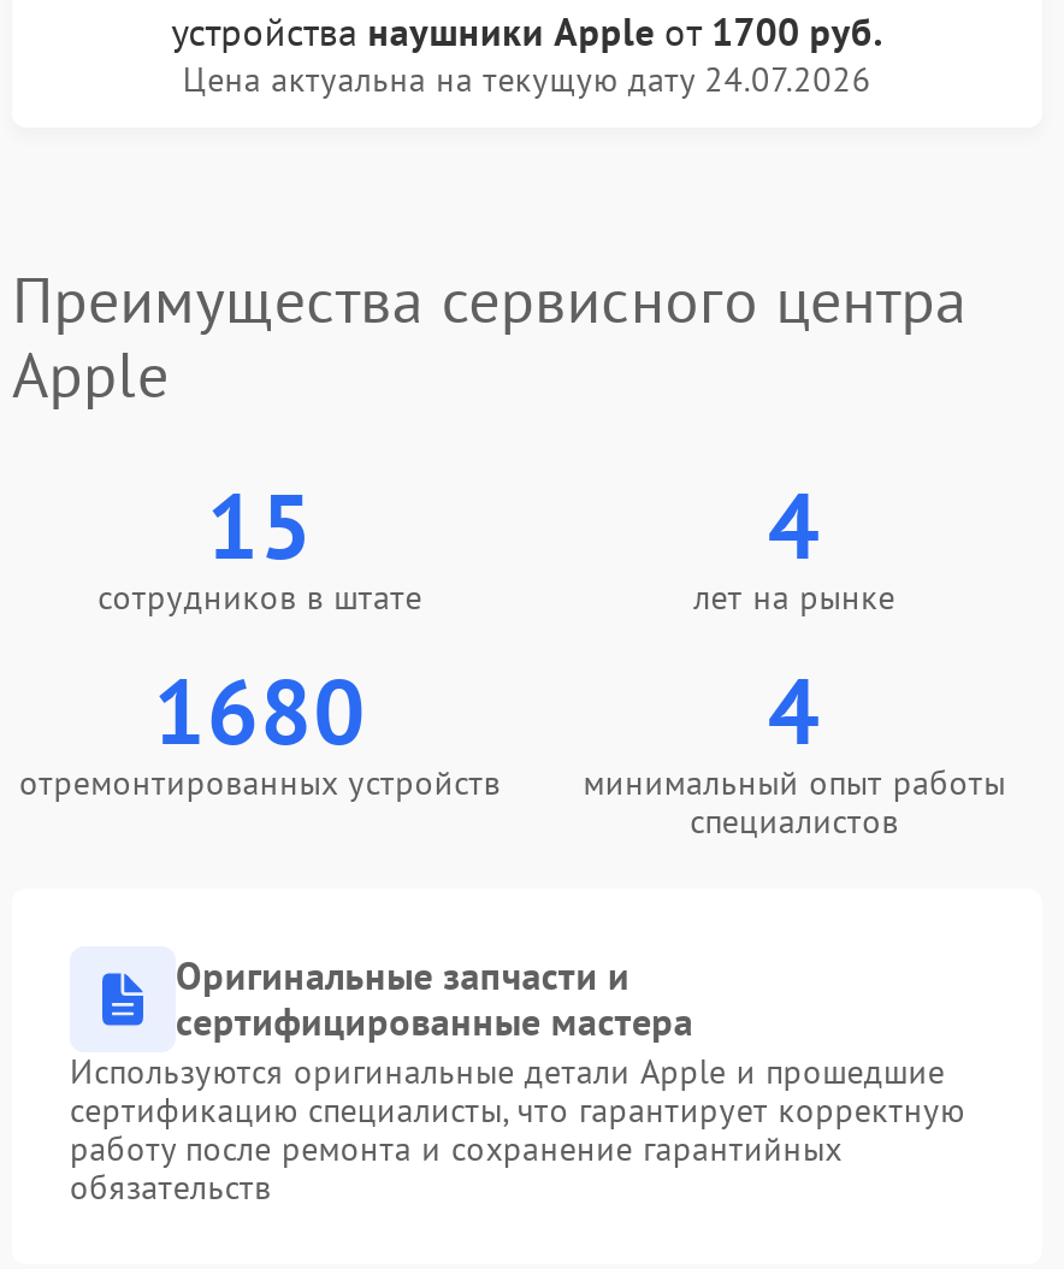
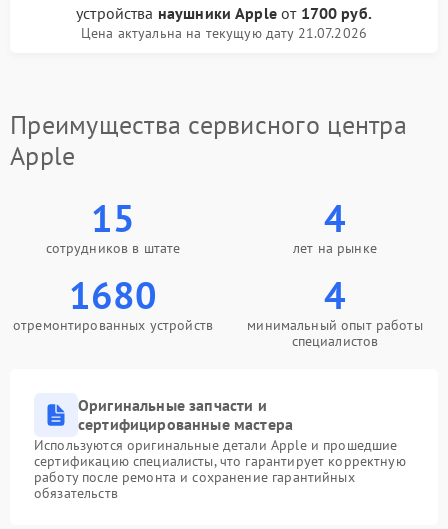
- Цена актуальна на текущую дату 24.07.2026
+ Цена актуальна на текущую дату 21.07.2026
